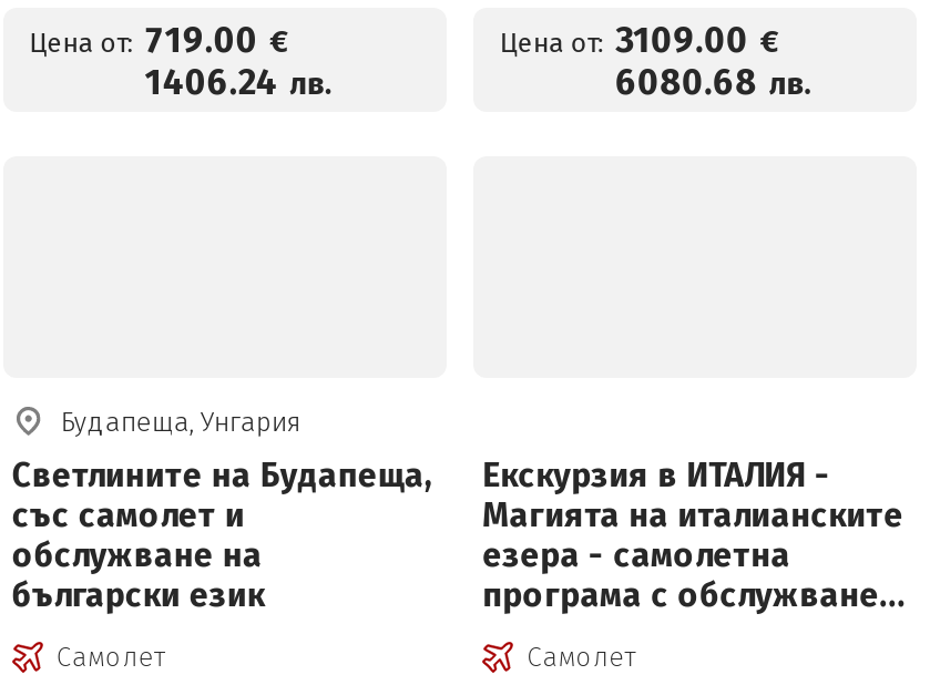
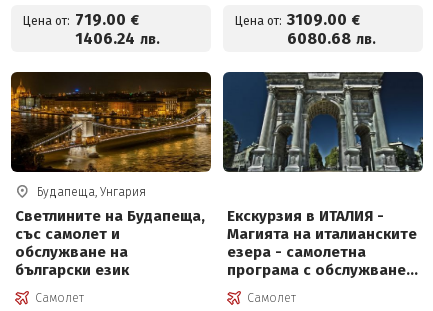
+ [image]

+ [image]
